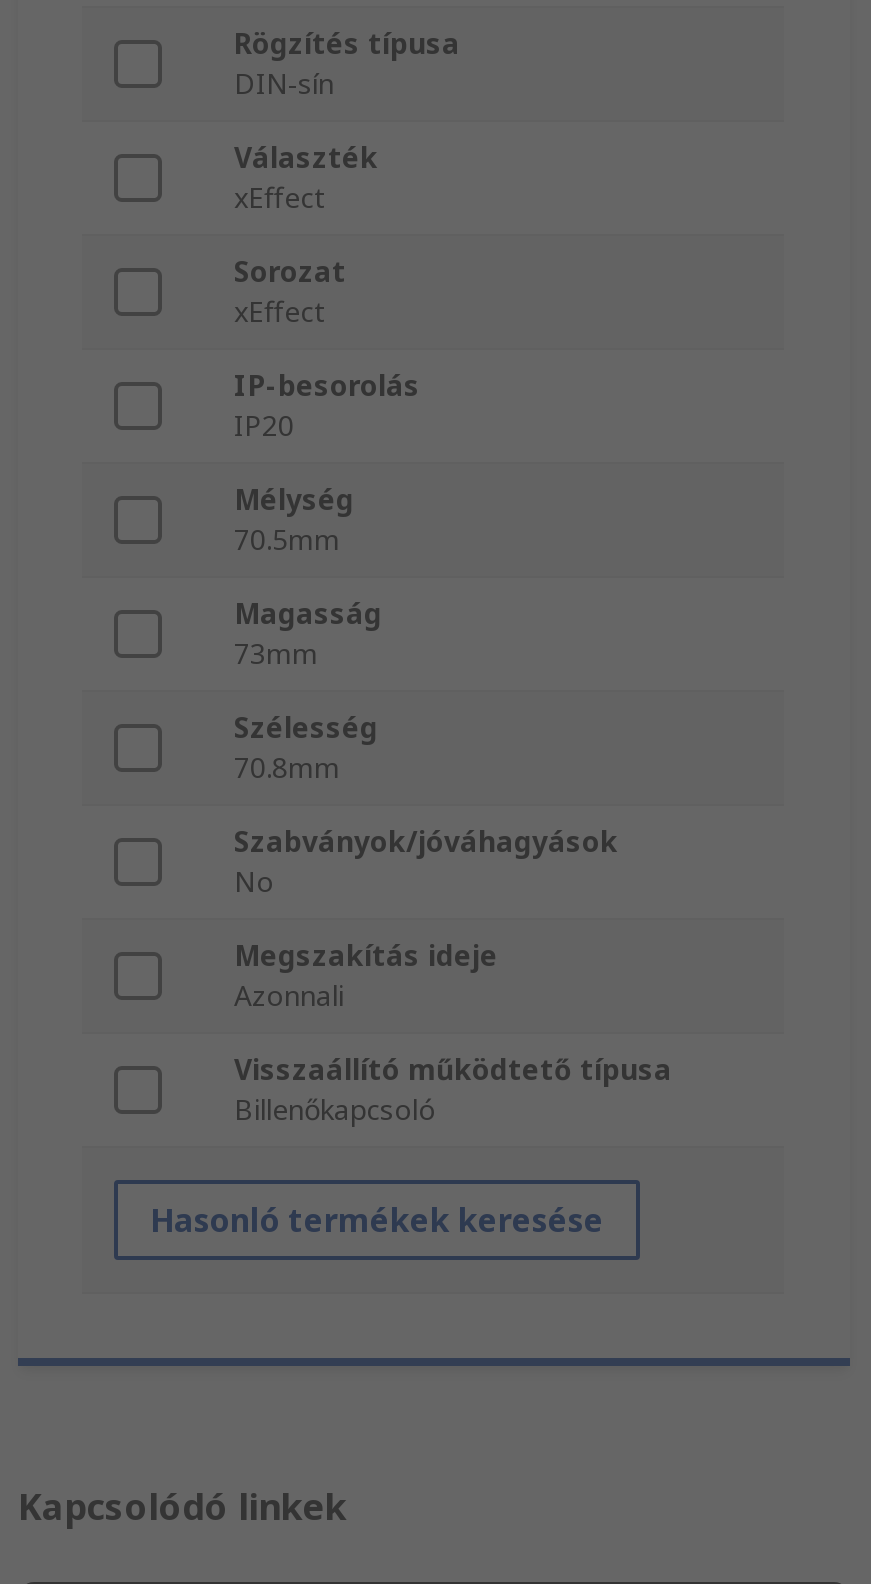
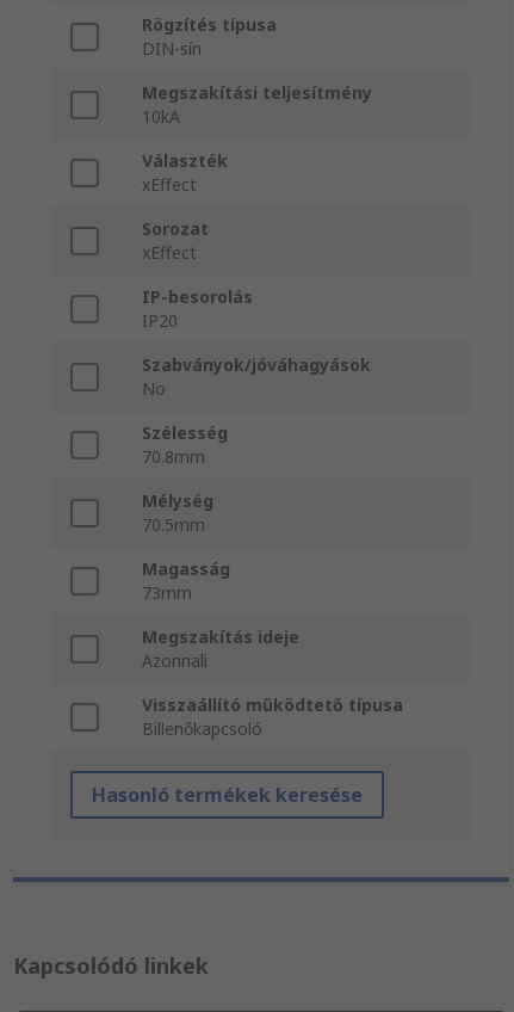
+ Megszakítási teljesítmény
+ 10kA

moved down: Mélység | 70.5mm | Magasság | 73mm

moved up: Szabványok/jóváhagyások | No | Szélesség | 70.8mm
